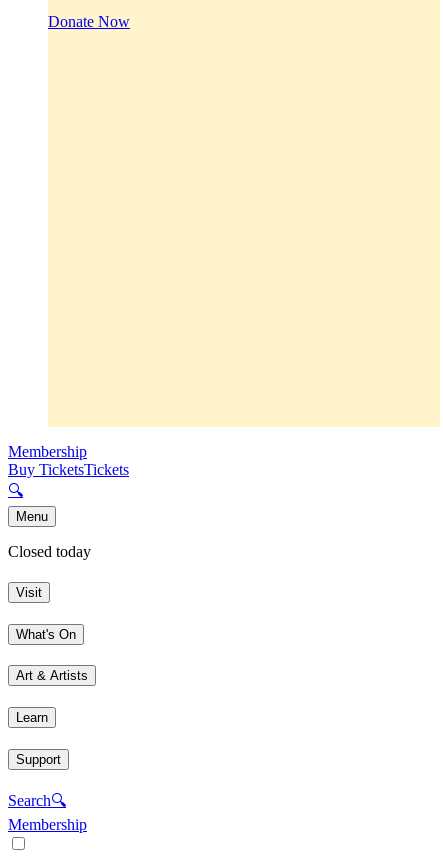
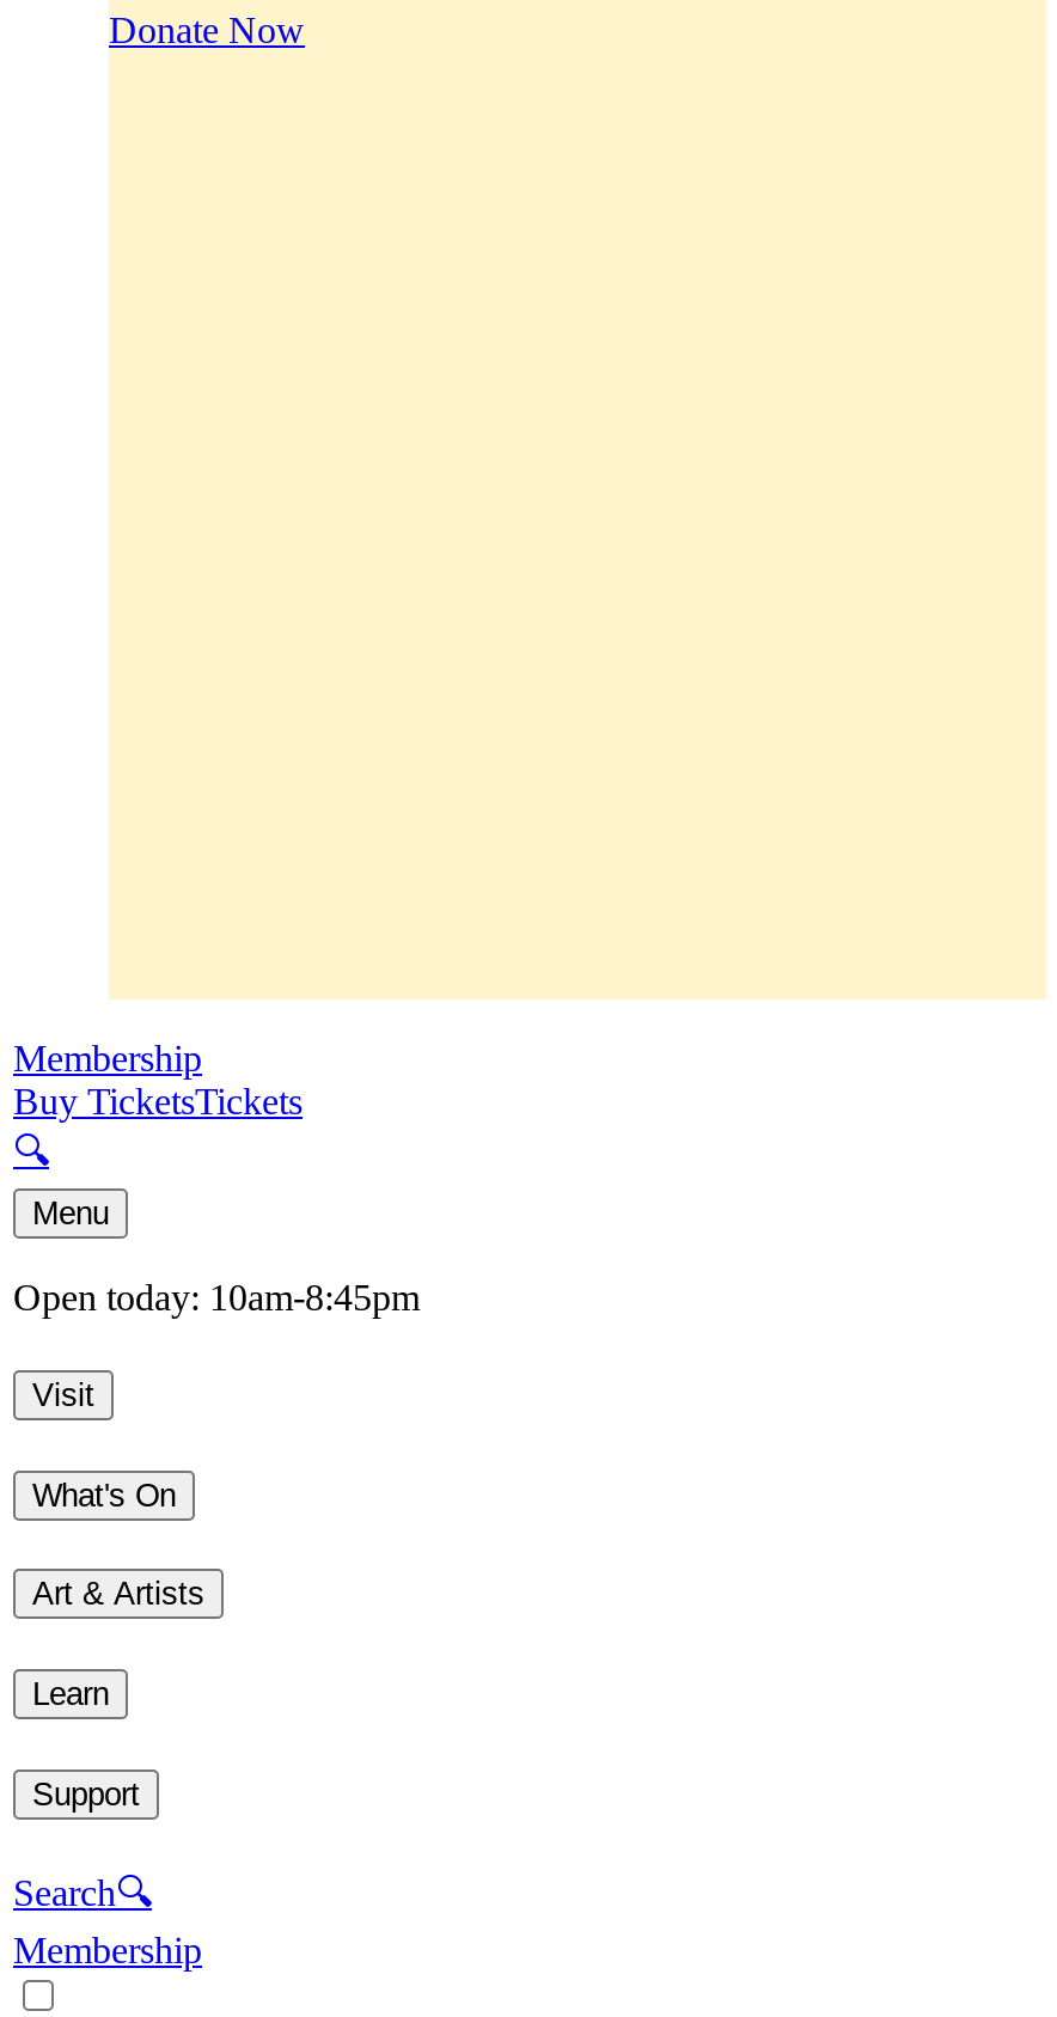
- Closed today
+ Open today: 10am-8:45pm
